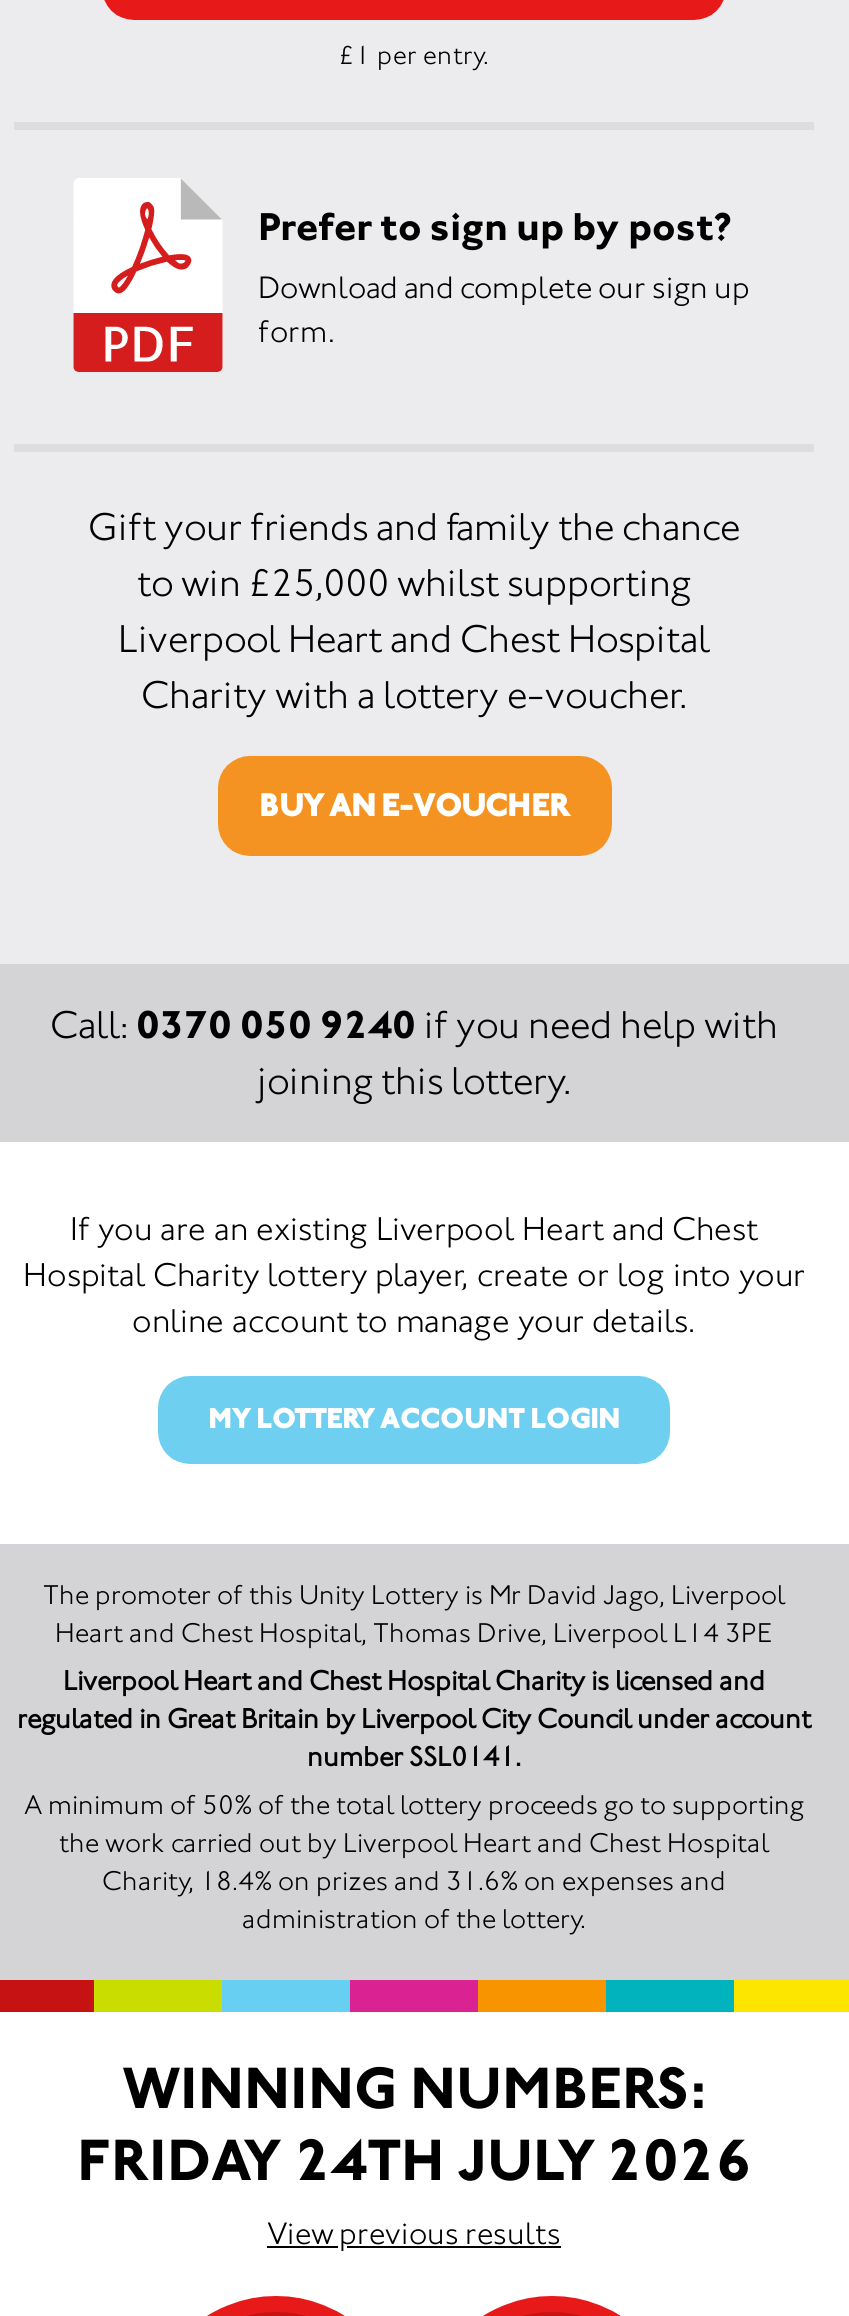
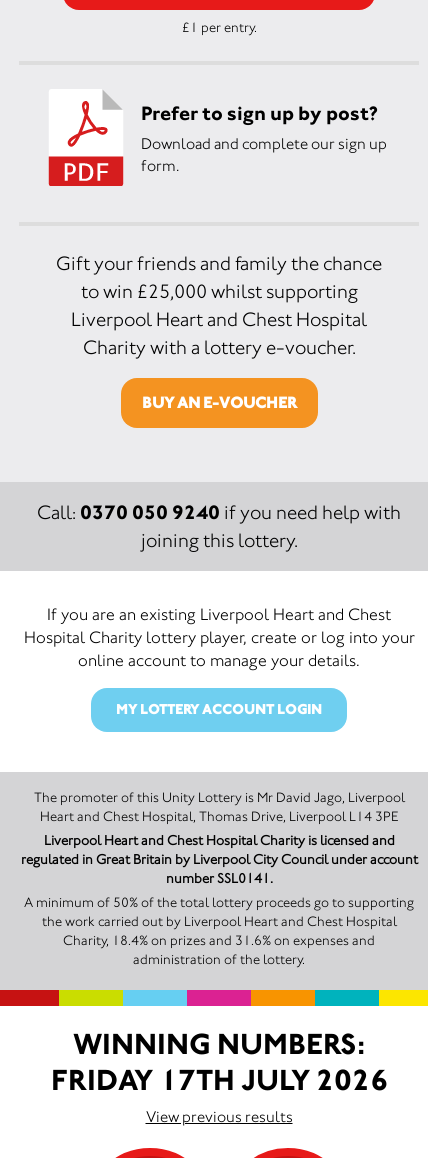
- FRIDAY 24TH JULY 2026
+ FRIDAY 17TH JULY 2026
